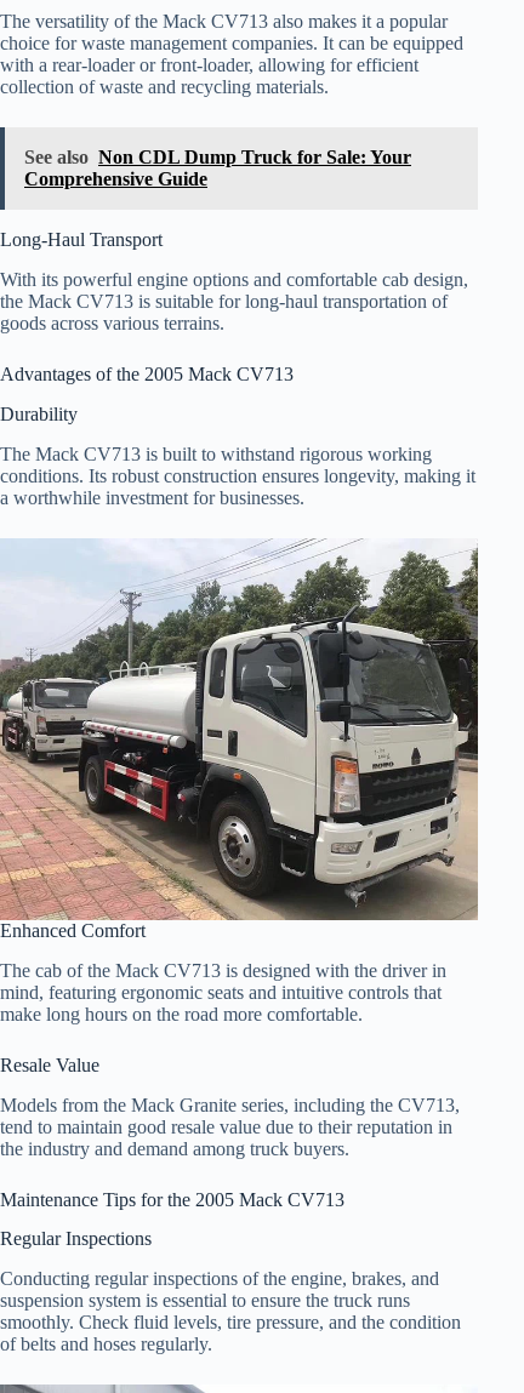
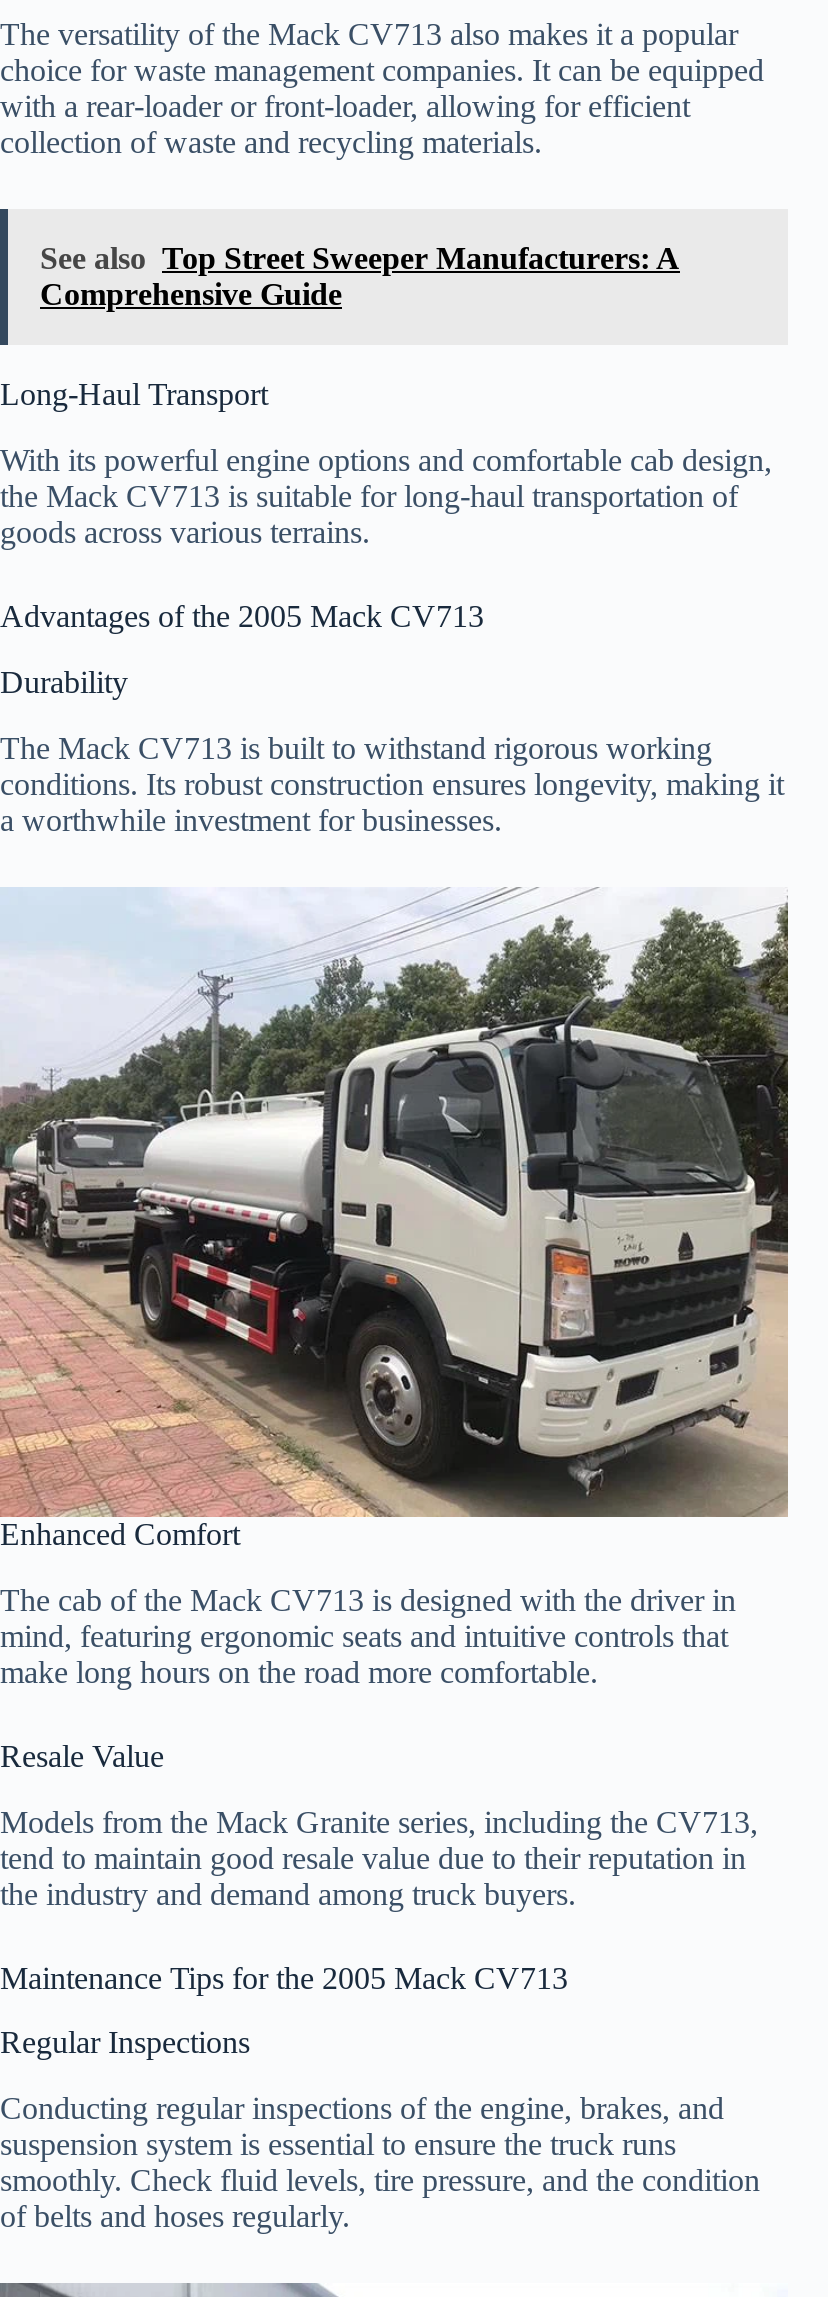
- See also Non CDL Dump Truck for Sale: Your
+ See also Top Street Sweeper Manufacturers: A
